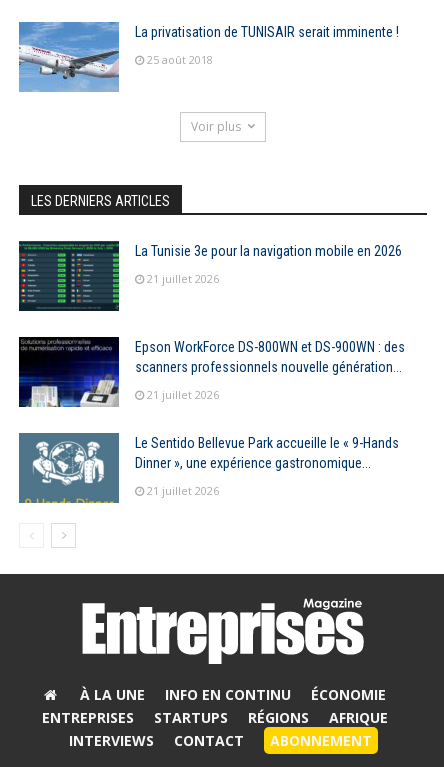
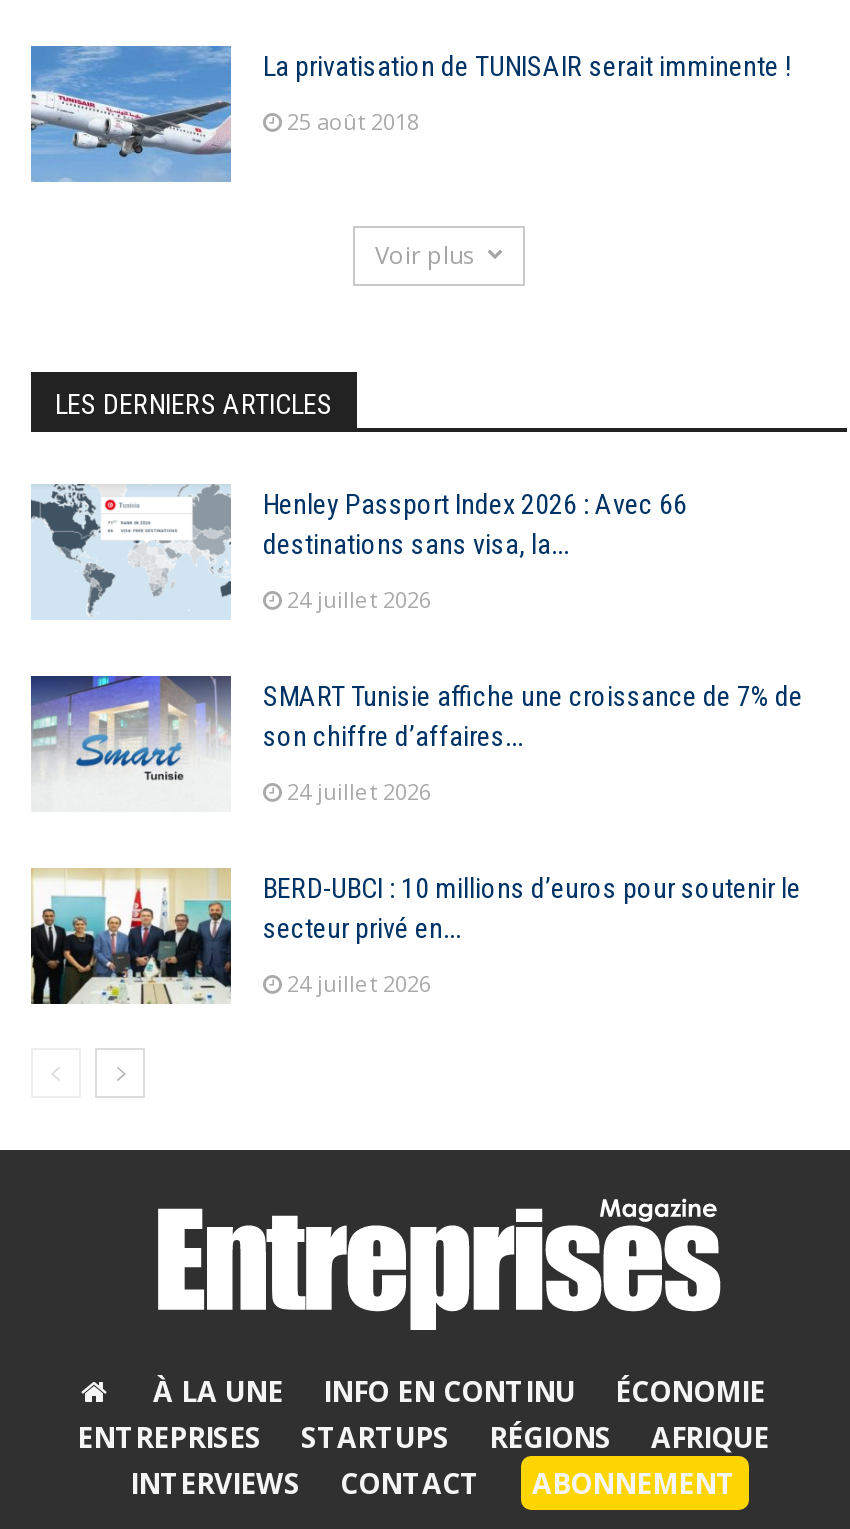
- [image]
- La Tunisie 3e pour la navigation mobile en 2026
+ [image]
+ Henley Passport Index 2026 : Avec 66
+ destinations sans visa, la...

- 21 juillet 2026
+ 24 juillet 2026

- [image]
- Epson WorkForce DS-800WN et DS-900WN : des
- scanners professionnels nouvelle génération...
+ [image]
+ SMART Tunisie affiche une croissance de 7% de
+ son chiffre d’affaires...

- 21 juillet 2026
+ 24 juillet 2026

- [image]
- Le Sentido Bellevue Park accueille le « 9-Hands
- Dinner », une expérience gastronomique...
+ [image]
+ BERD-UBCI : 10 millions d’euros pour soutenir le
+ secteur privé en...

- 21 juillet 2026
+ 24 juillet 2026
